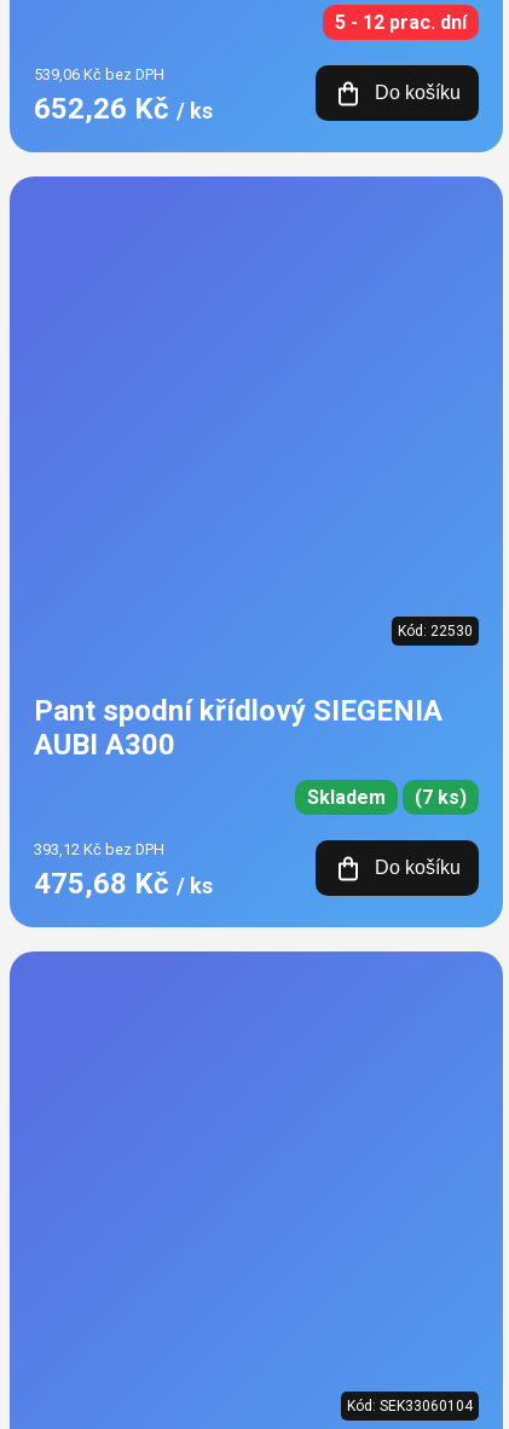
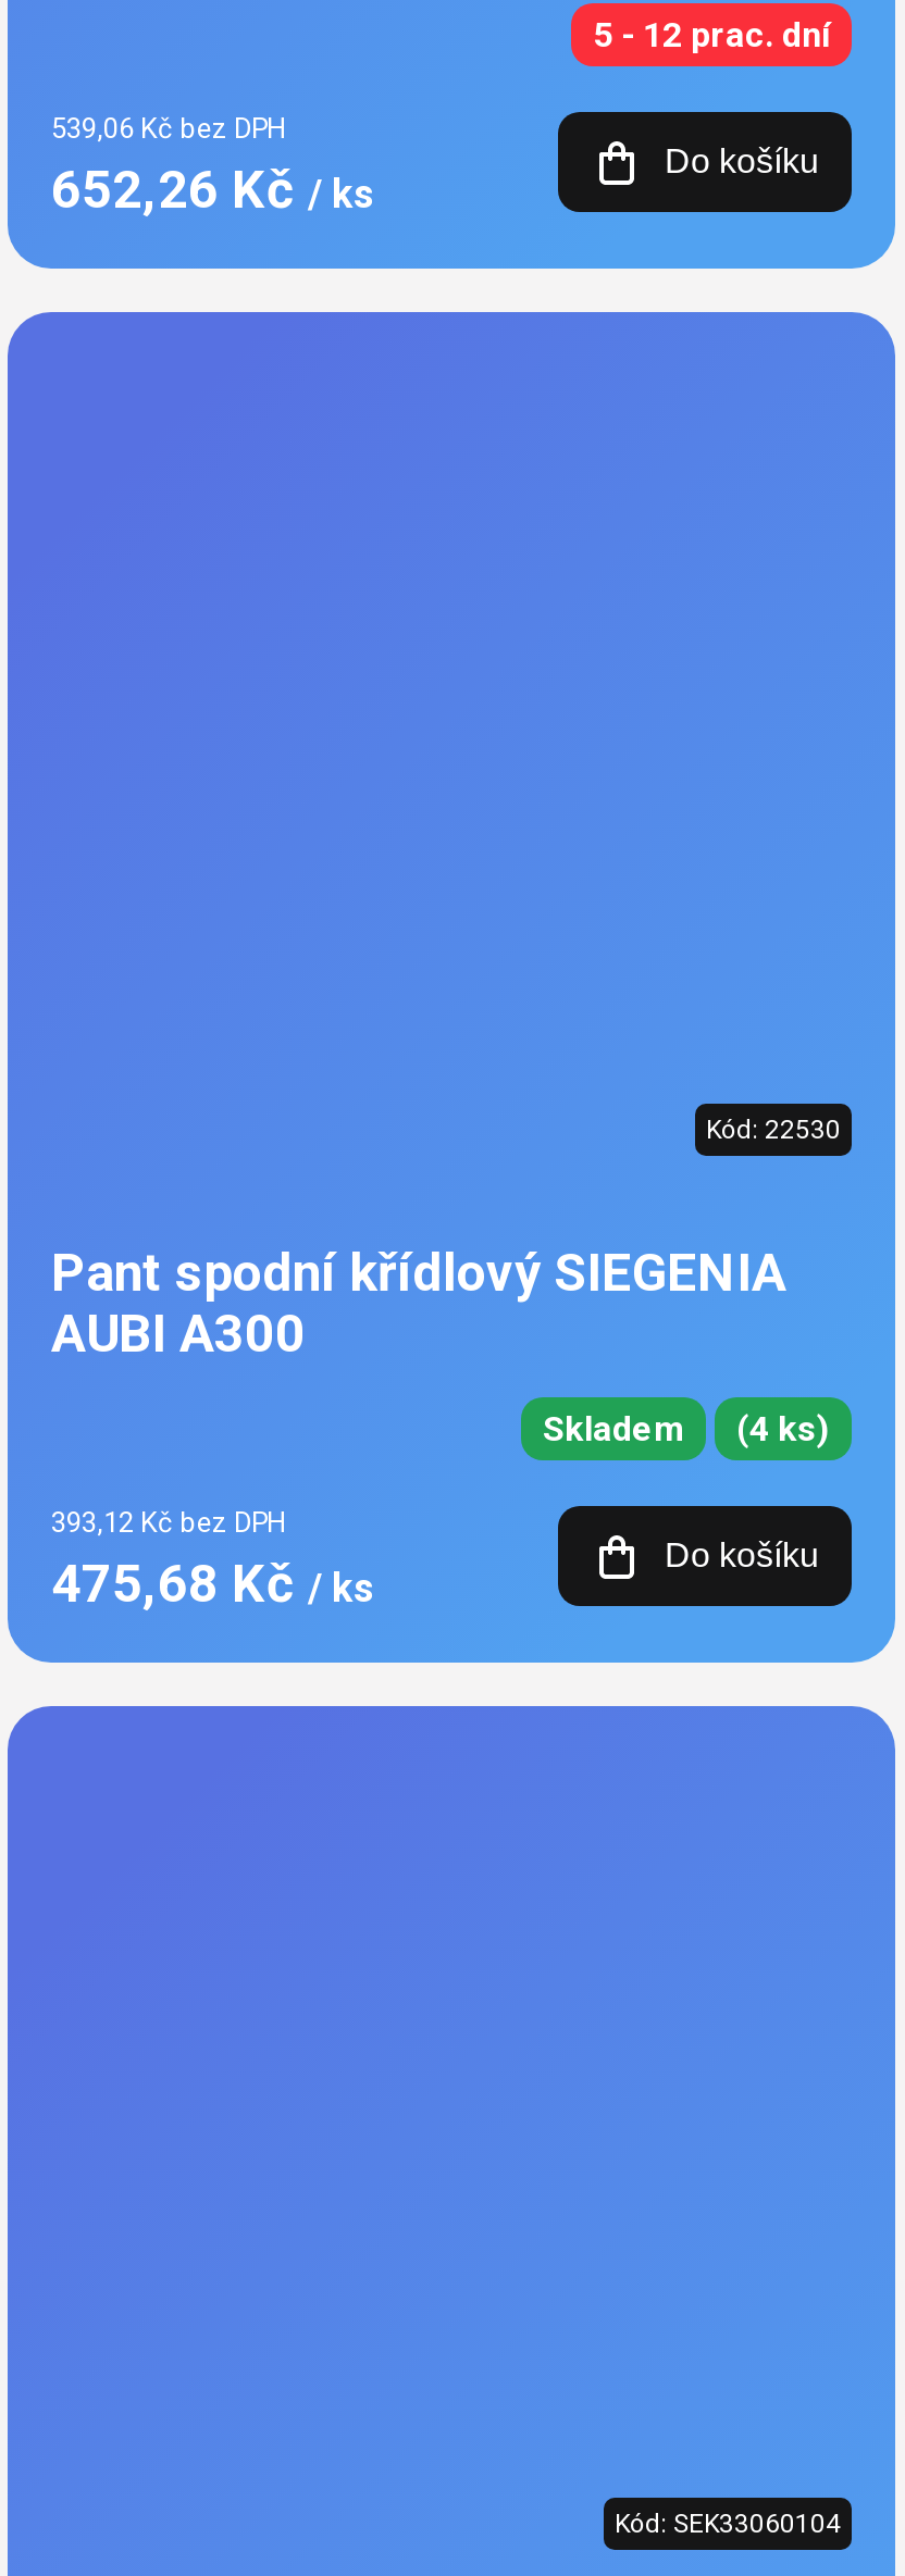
- Skladem (7 ks)
+ Skladem (4 ks)
